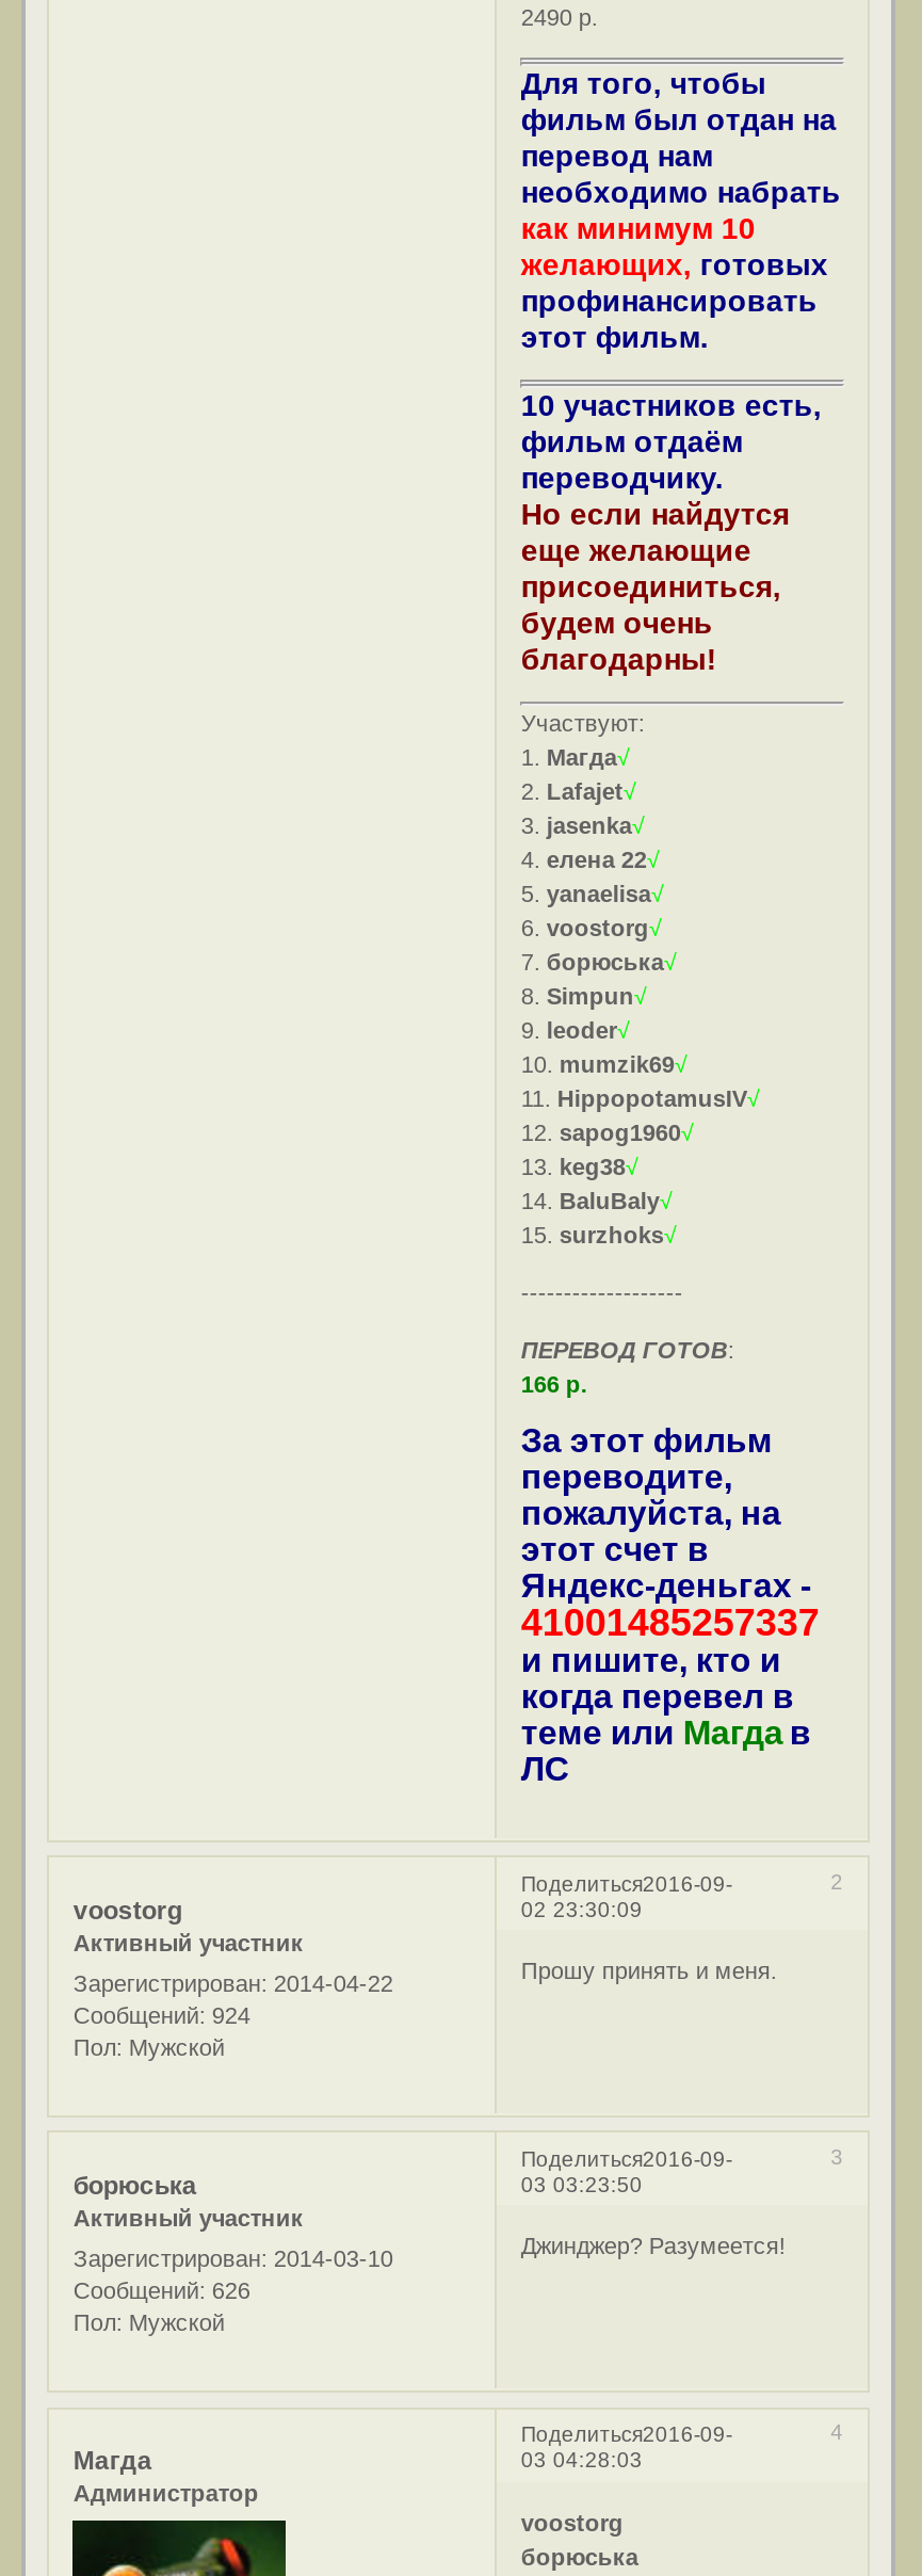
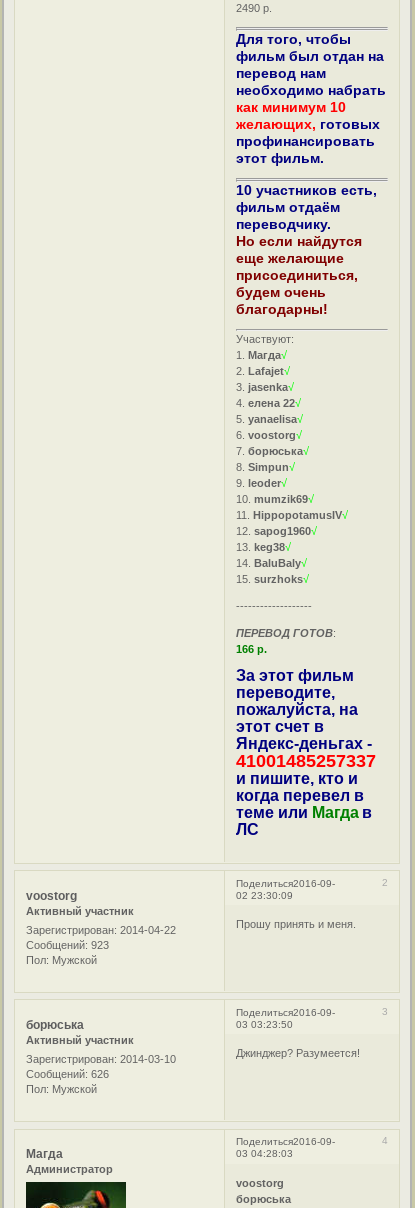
- Сообщений: 924
+ Сообщений: 923
